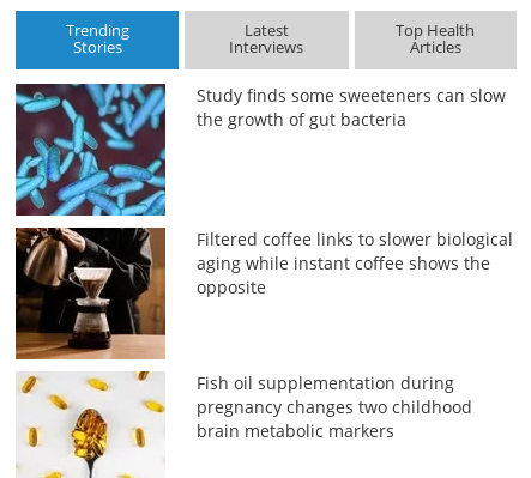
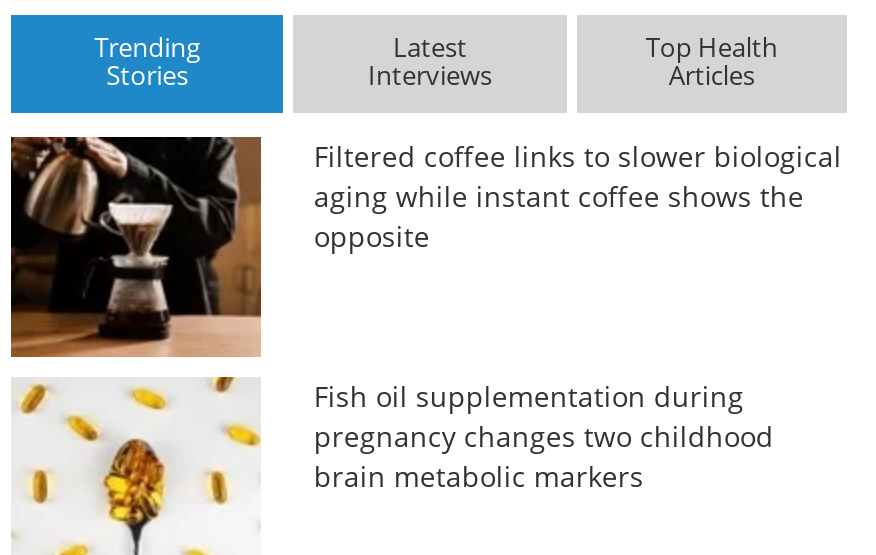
- [image]
- Study finds some sweeteners can slow
- the growth of gut bacteria
